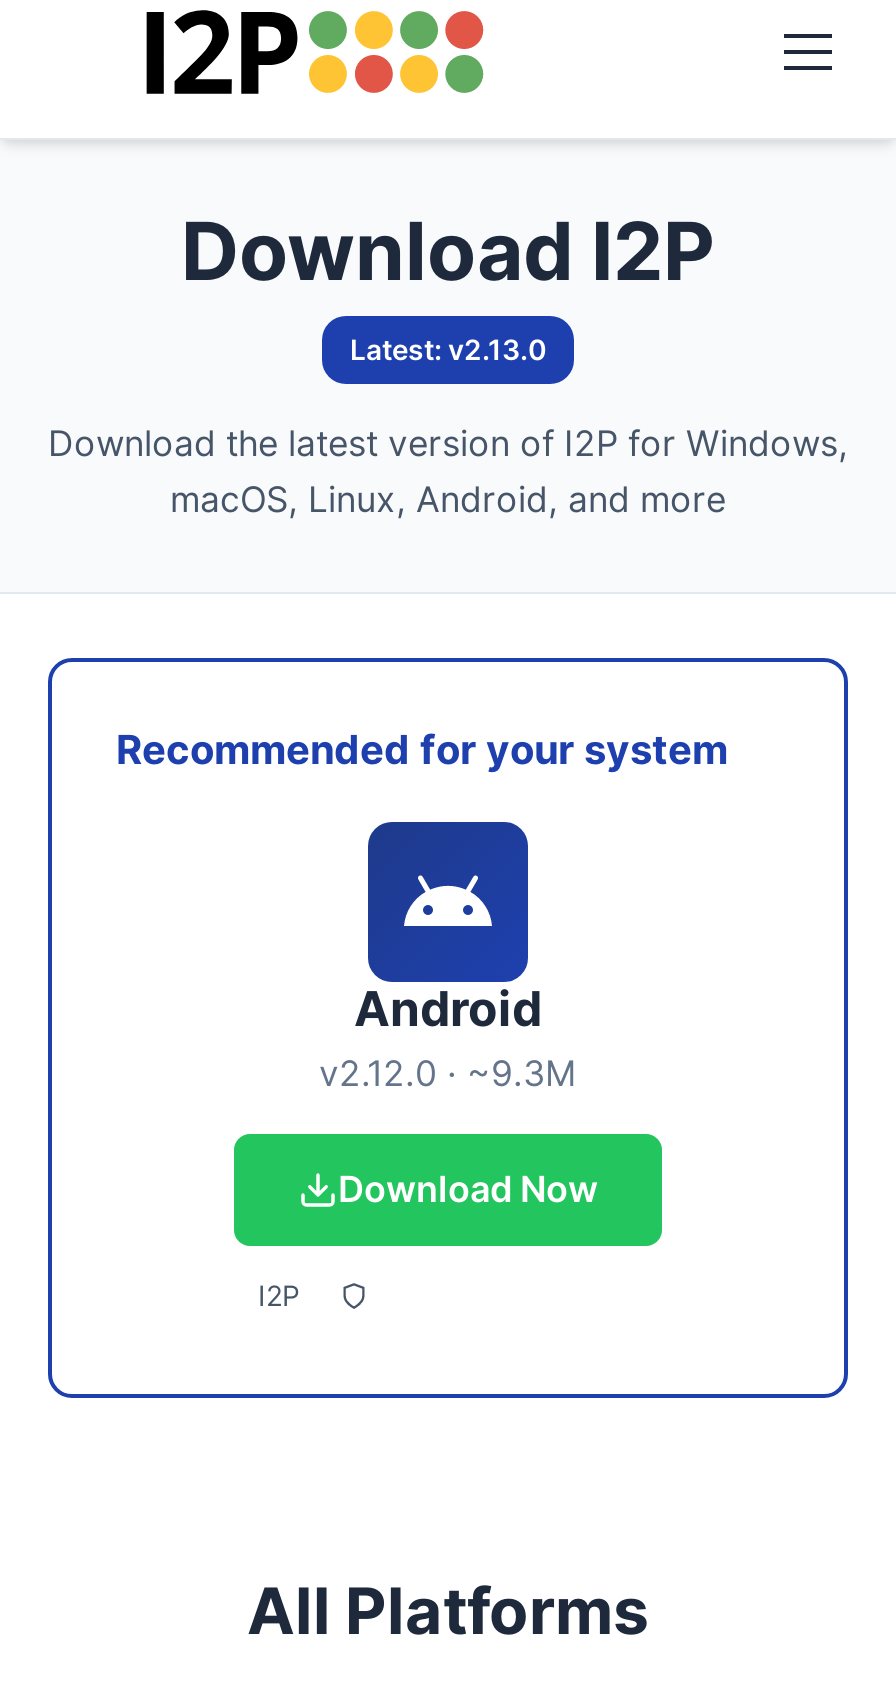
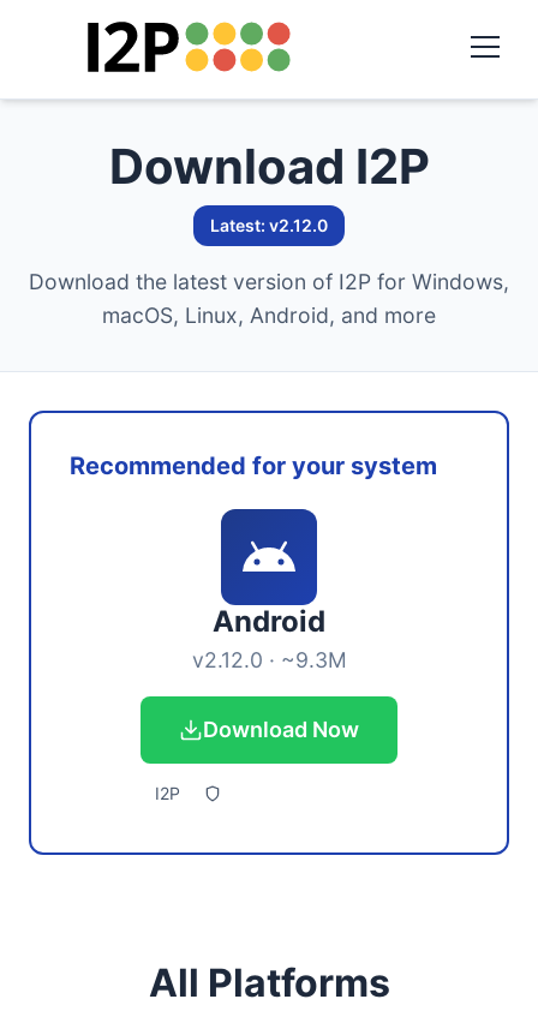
- Latest: v2.13.0
+ Latest: v2.12.0
